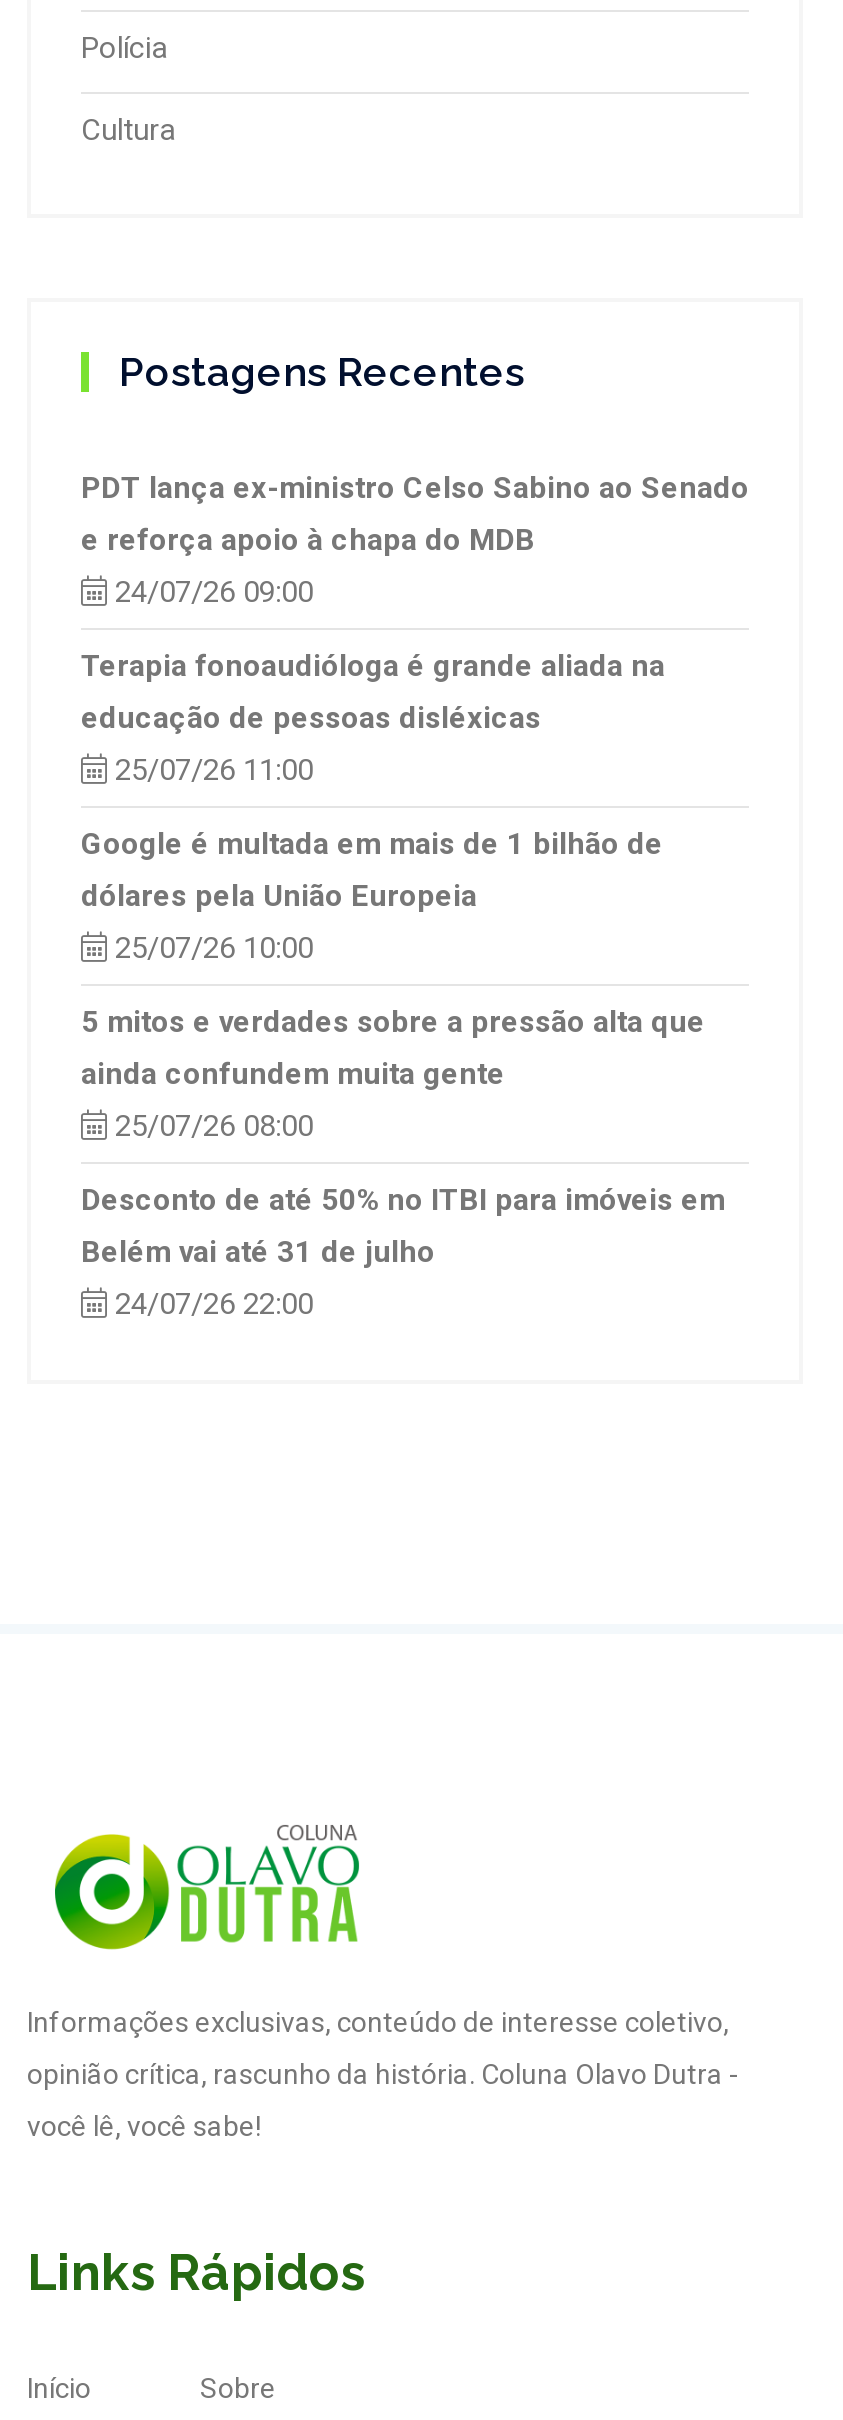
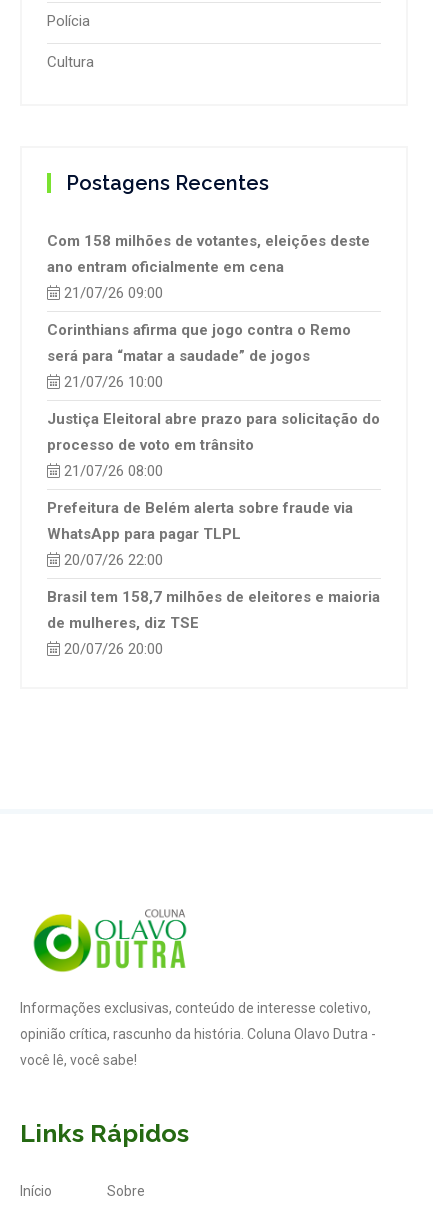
- PDT lança ex-ministro Celso Sabino ao Senado
- e reforça apoio à chapa do MDB
- 24/07/26 09:00
+ Com 158 milhões de votantes, eleições deste
+ ano entram oficialmente em cena
+ 21/07/26 09:00

- Terapia fonoaudióloga é grande aliada na
- educação de pessoas disléxicas
- 25/07/26 11:00
+ Corinthians afirma que jogo contra o Remo
+ será para “matar a saudade” de jogos
+ 21/07/26 10:00

- Google é multada em mais de 1 bilhão de
- dólares pela União Europeia
- 25/07/26 10:00
+ Justiça Eleitoral abre prazo para solicitação do
+ processo de voto em trânsito
+ 21/07/26 08:00

- 5 mitos e verdades sobre a pressão alta que
- ainda confundem muita gente
- 25/07/26 08:00
+ Prefeitura de Belém alerta sobre fraude via
+ WhatsApp para pagar TLPL
+ 20/07/26 22:00

- Desconto de até 50% no ITBI para imóveis em
- Belém vai até 31 de julho
- 24/07/26 22:00
+ Brasil tem 158,7 milhões de eleitores e maioria
+ de mulheres, diz TSE
+ 20/07/26 20:00
